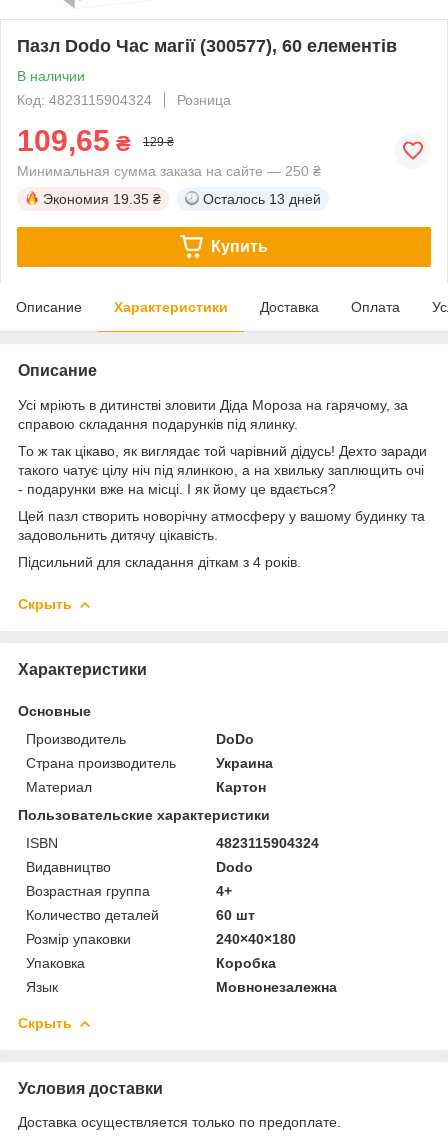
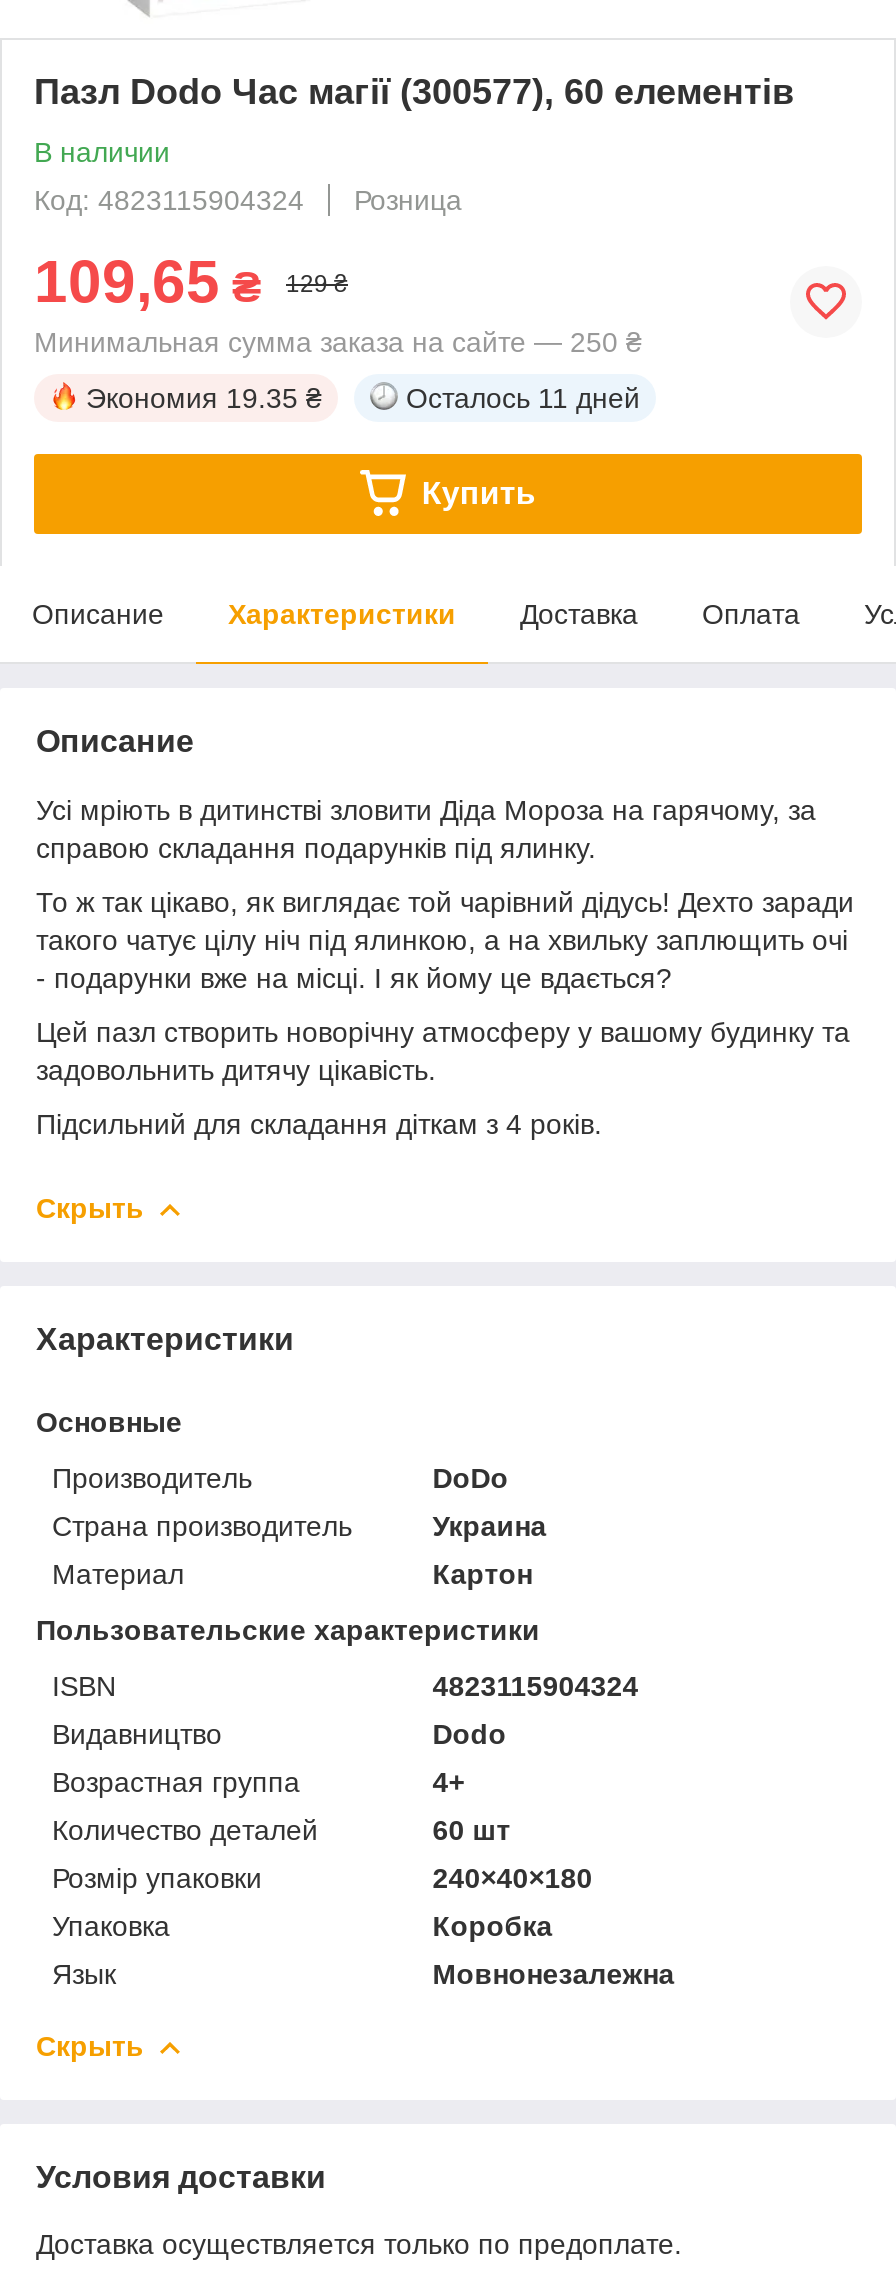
- Осталось 13 дней
+ Осталось 11 дней
